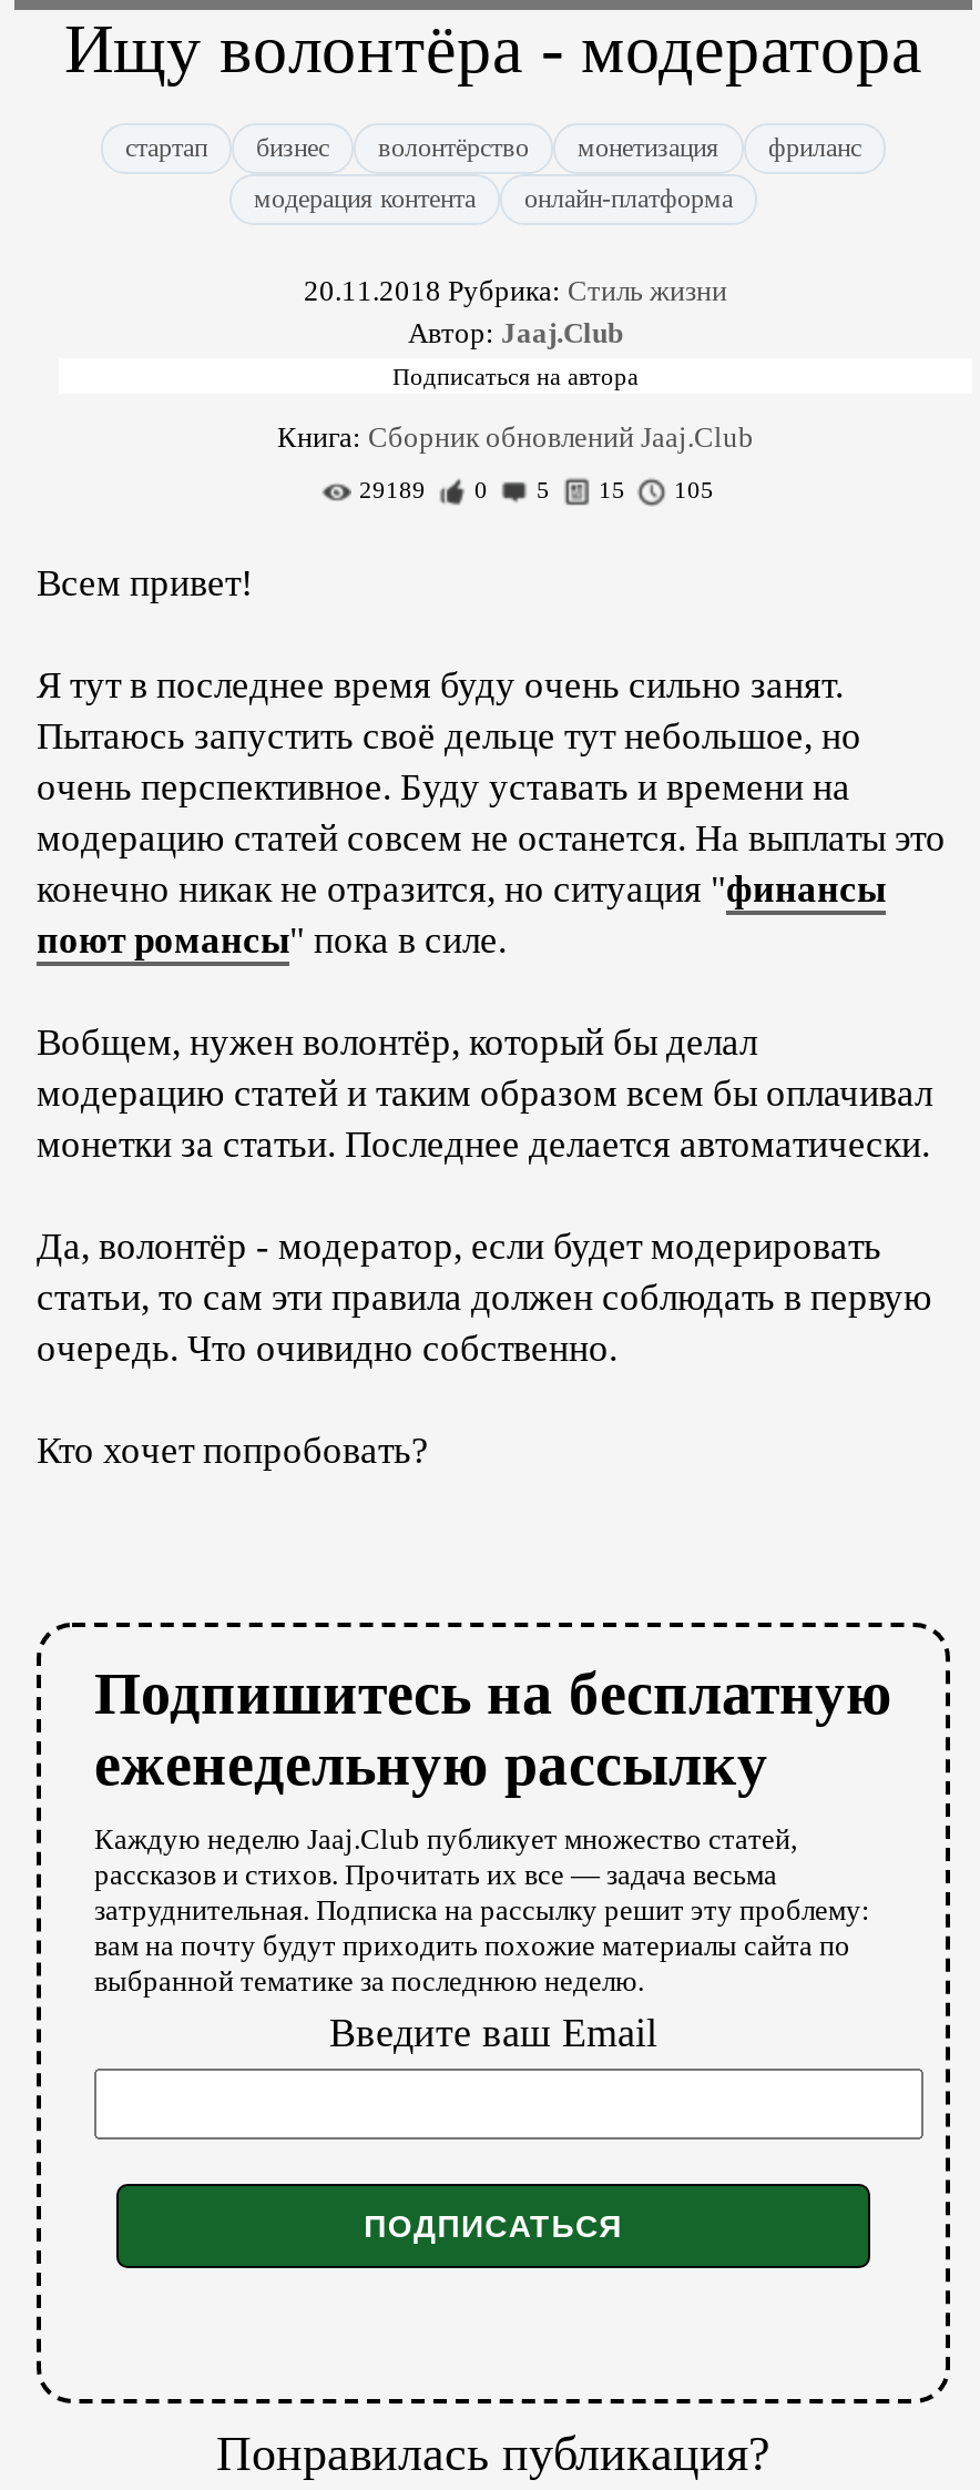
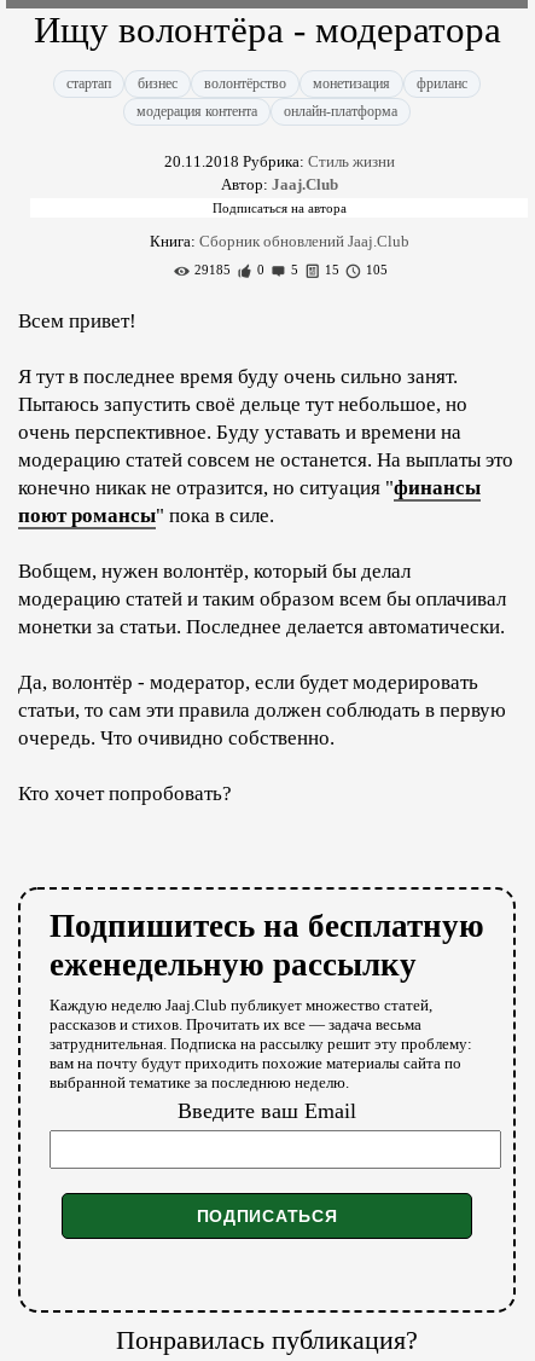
- 29189 0 5 15 105
+ 29185 0 5 15 105
